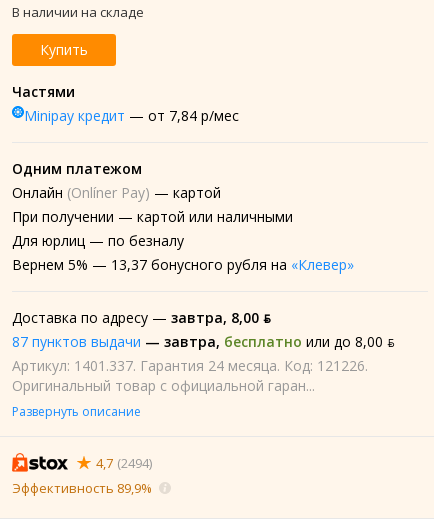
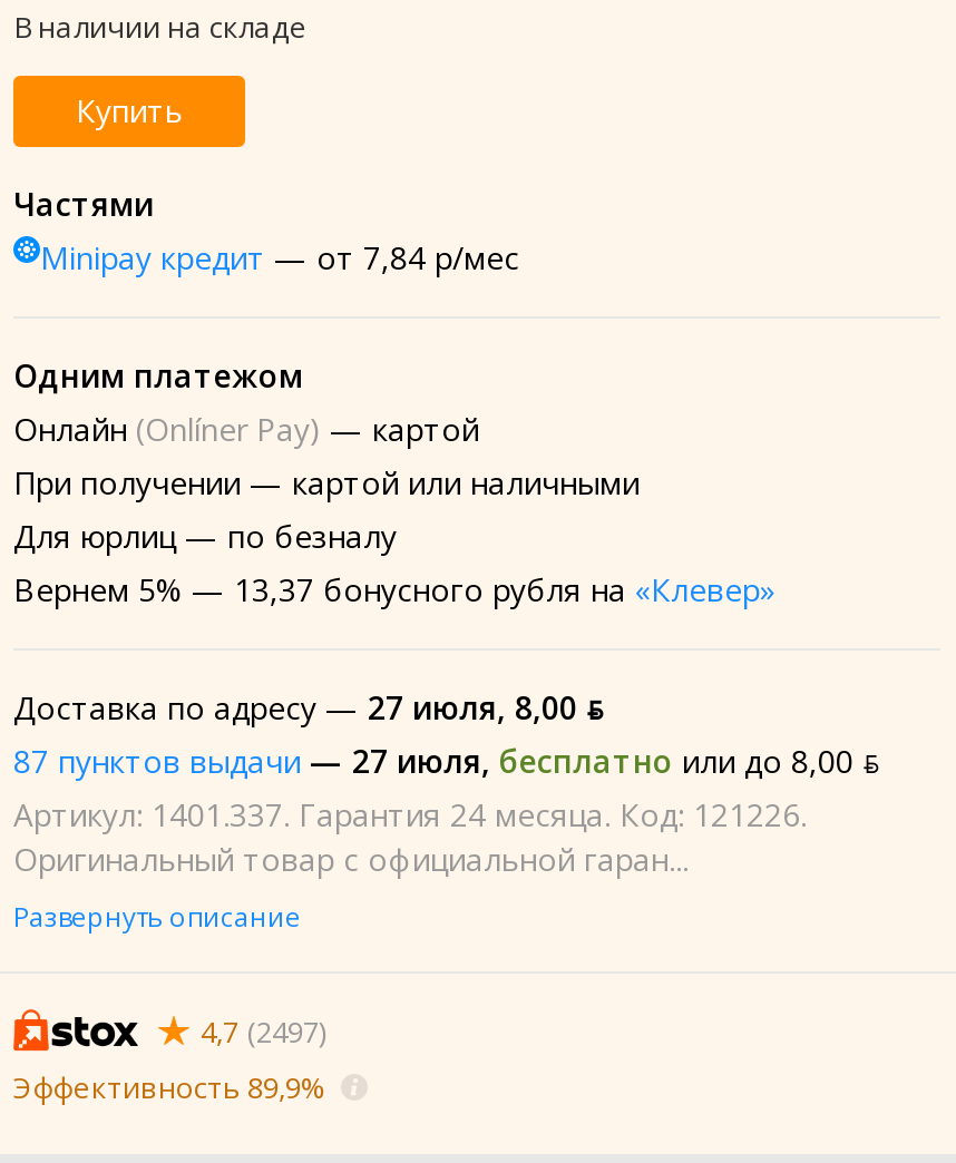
- Доставка по адресу — завтра, 8,00 ƃ
- 87 пунктов выдачи — завтра, бесплатно или до 8,00 ƃ
+ Доставка по адресу — 27 июля, 8,00 ƃ
+ 87 пунктов выдачи — 27 июля, бесплатно или до 8,00 ƃ

- 4,7 (2494)
+ 4,7 (2497)
